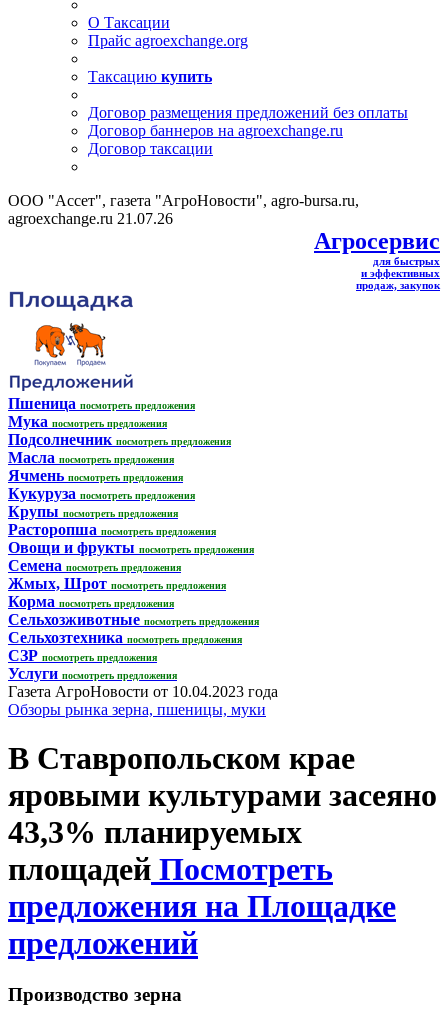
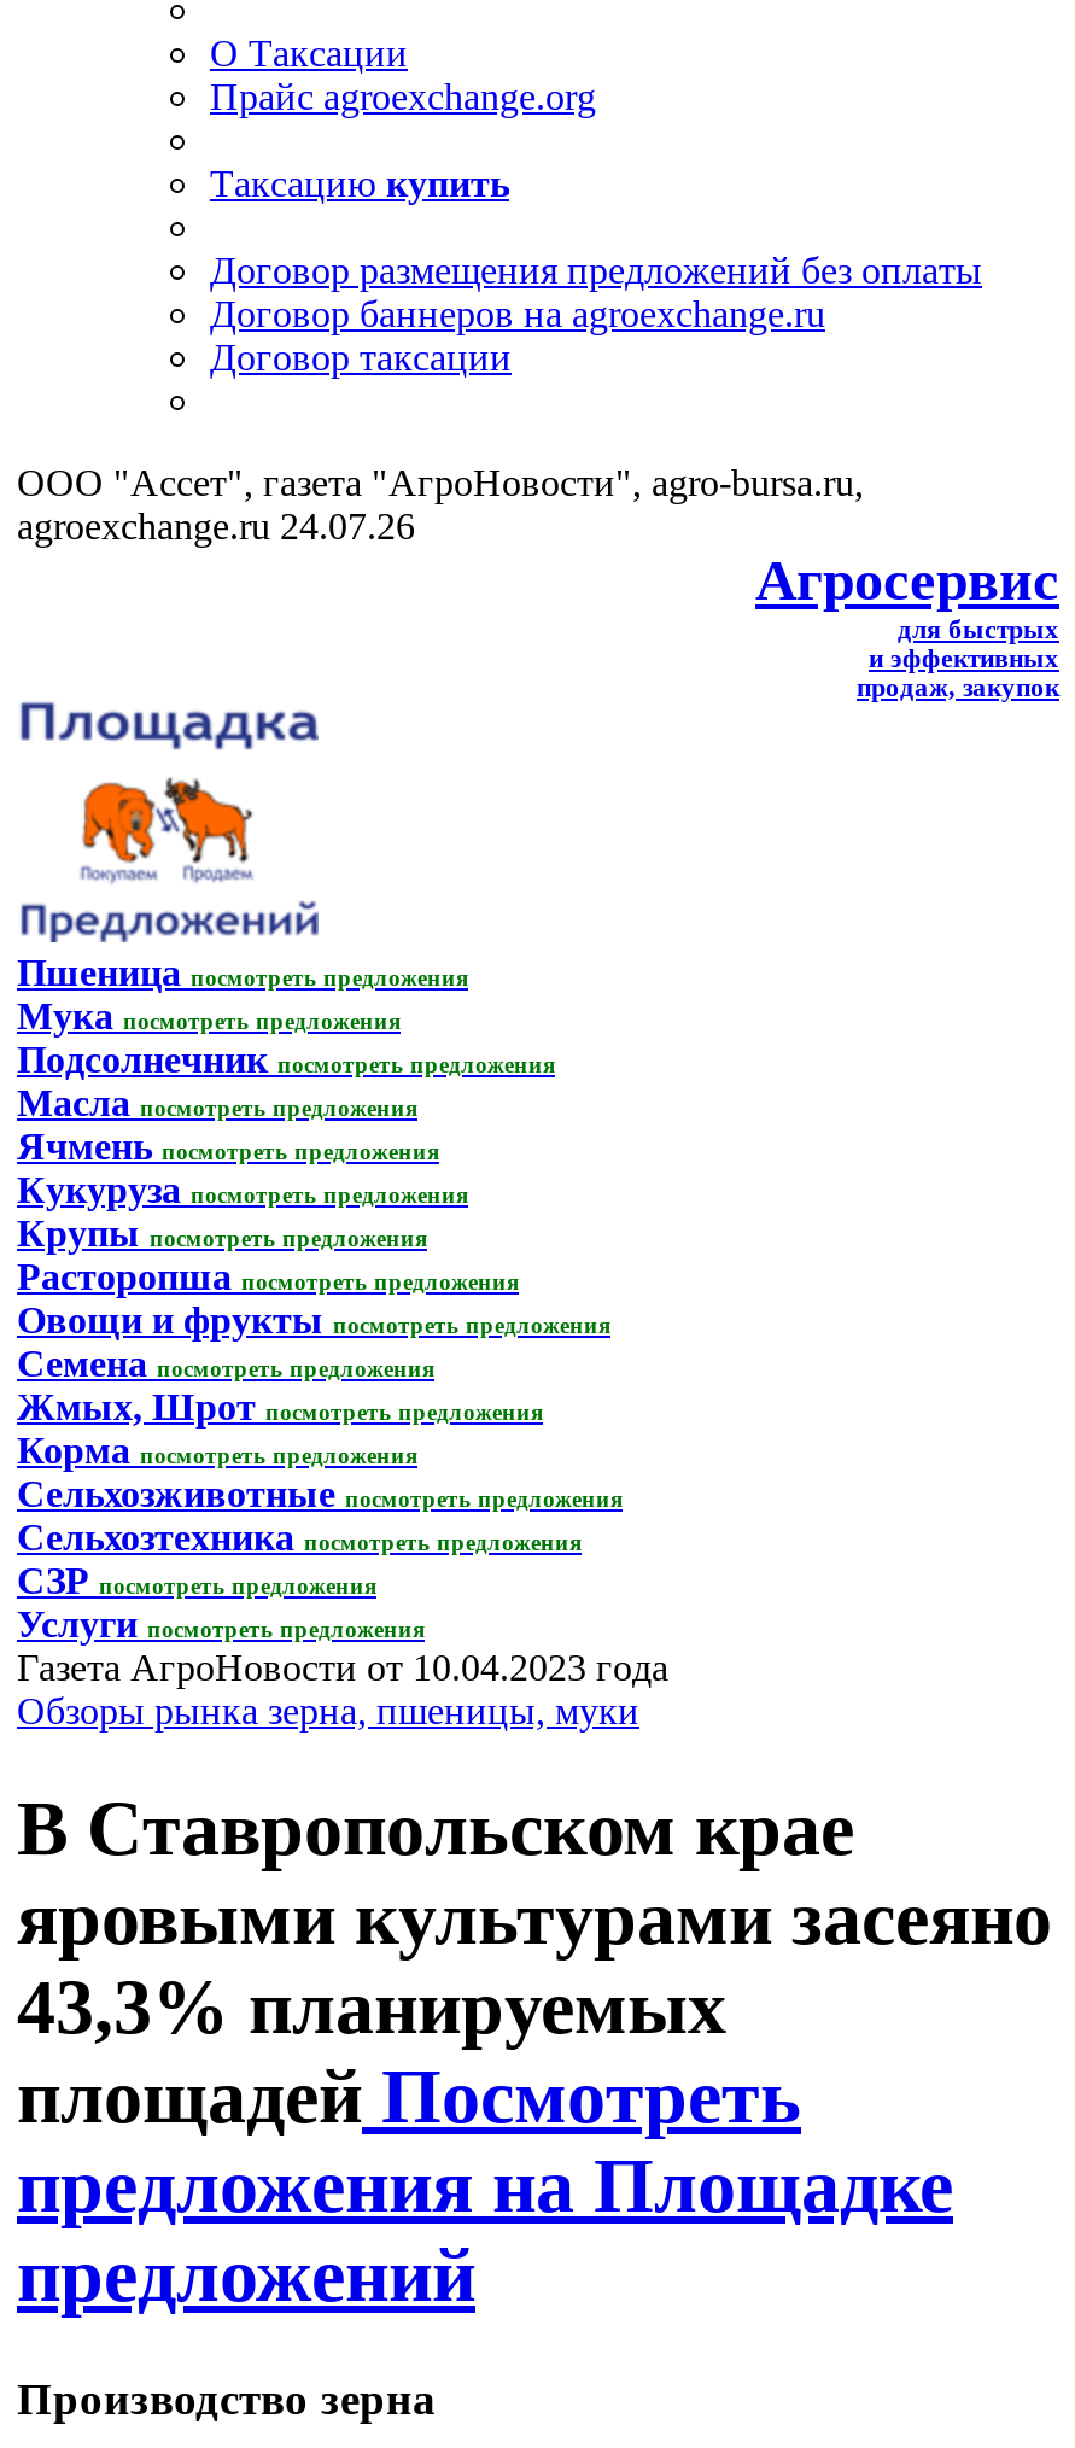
- agroexchange.ru 21.07.26
+ agroexchange.ru 24.07.26
